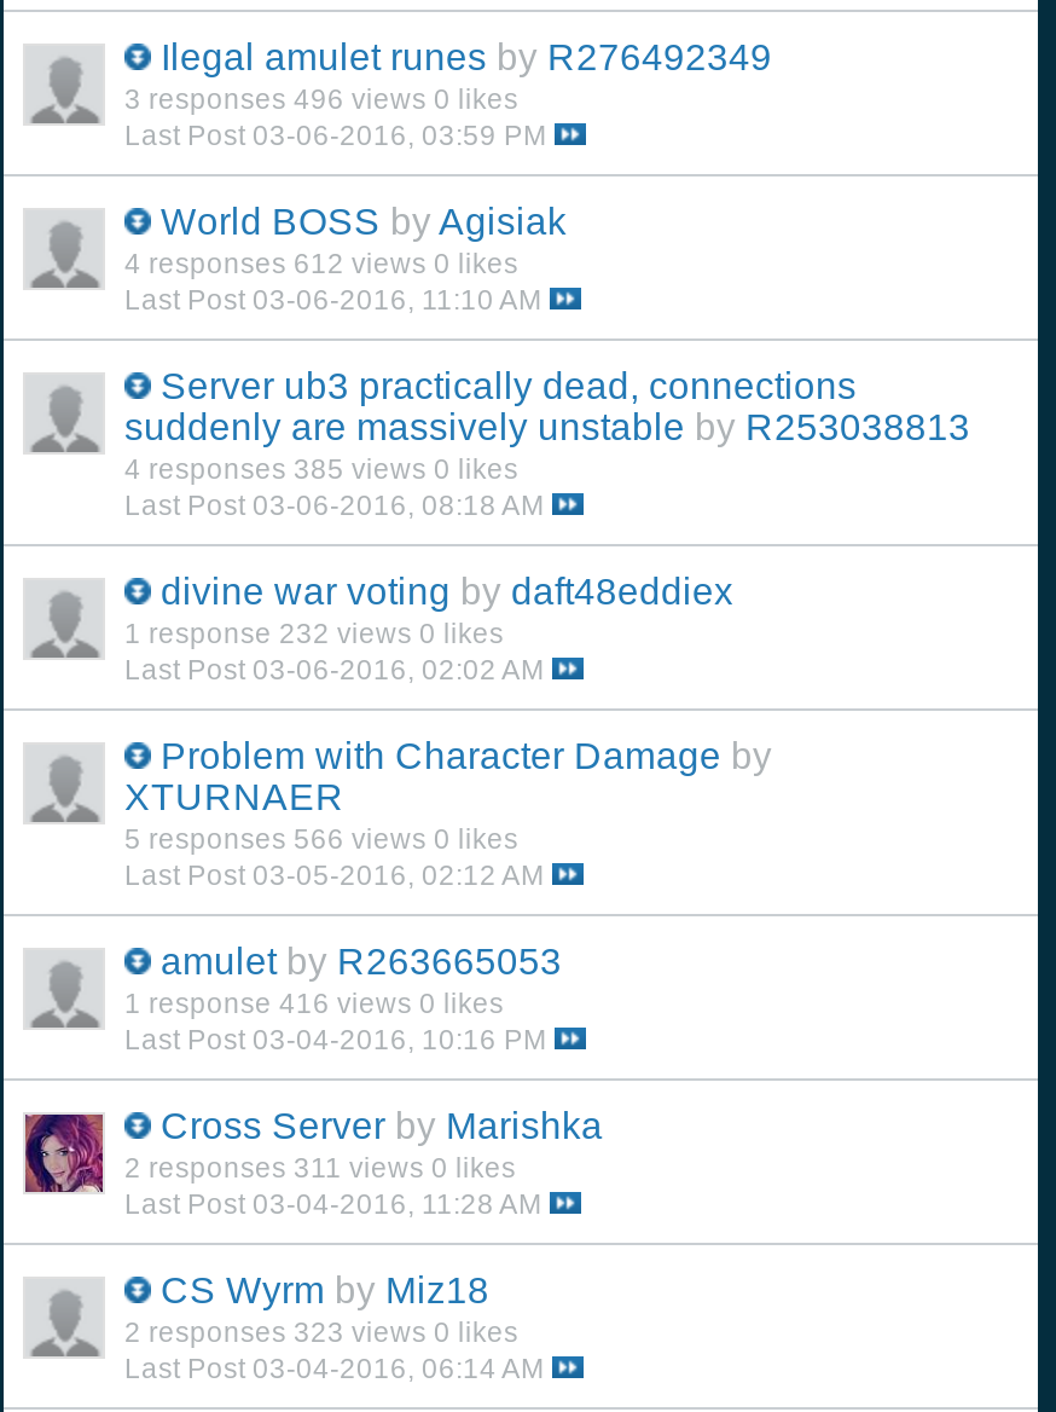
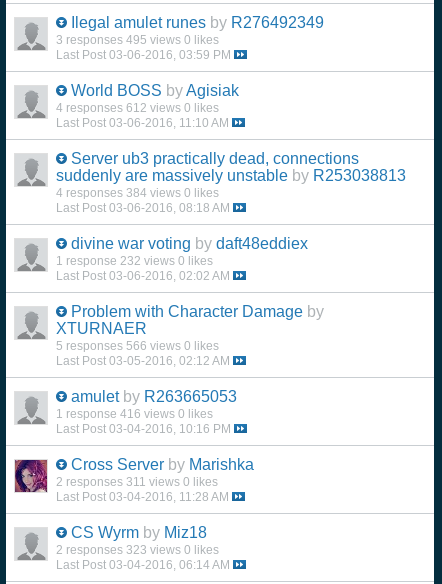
- 3 responses 496 views 0 likes
+ 3 responses 495 views 0 likes

- 4 responses 385 views 0 likes
+ 4 responses 384 views 0 likes
